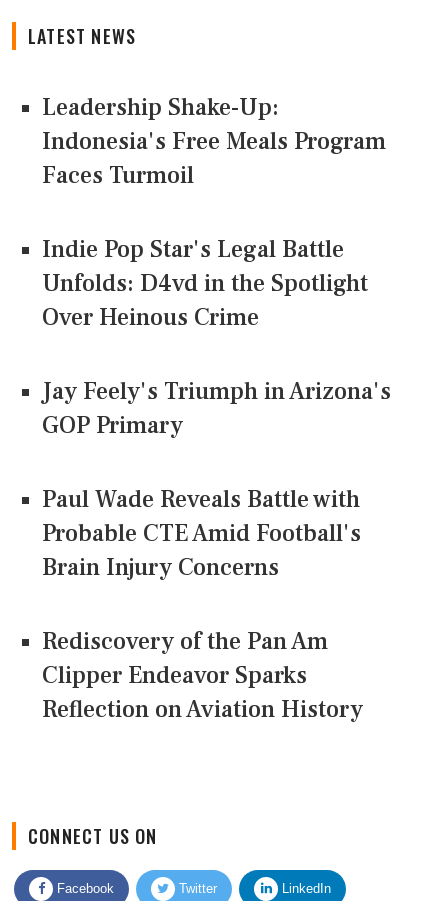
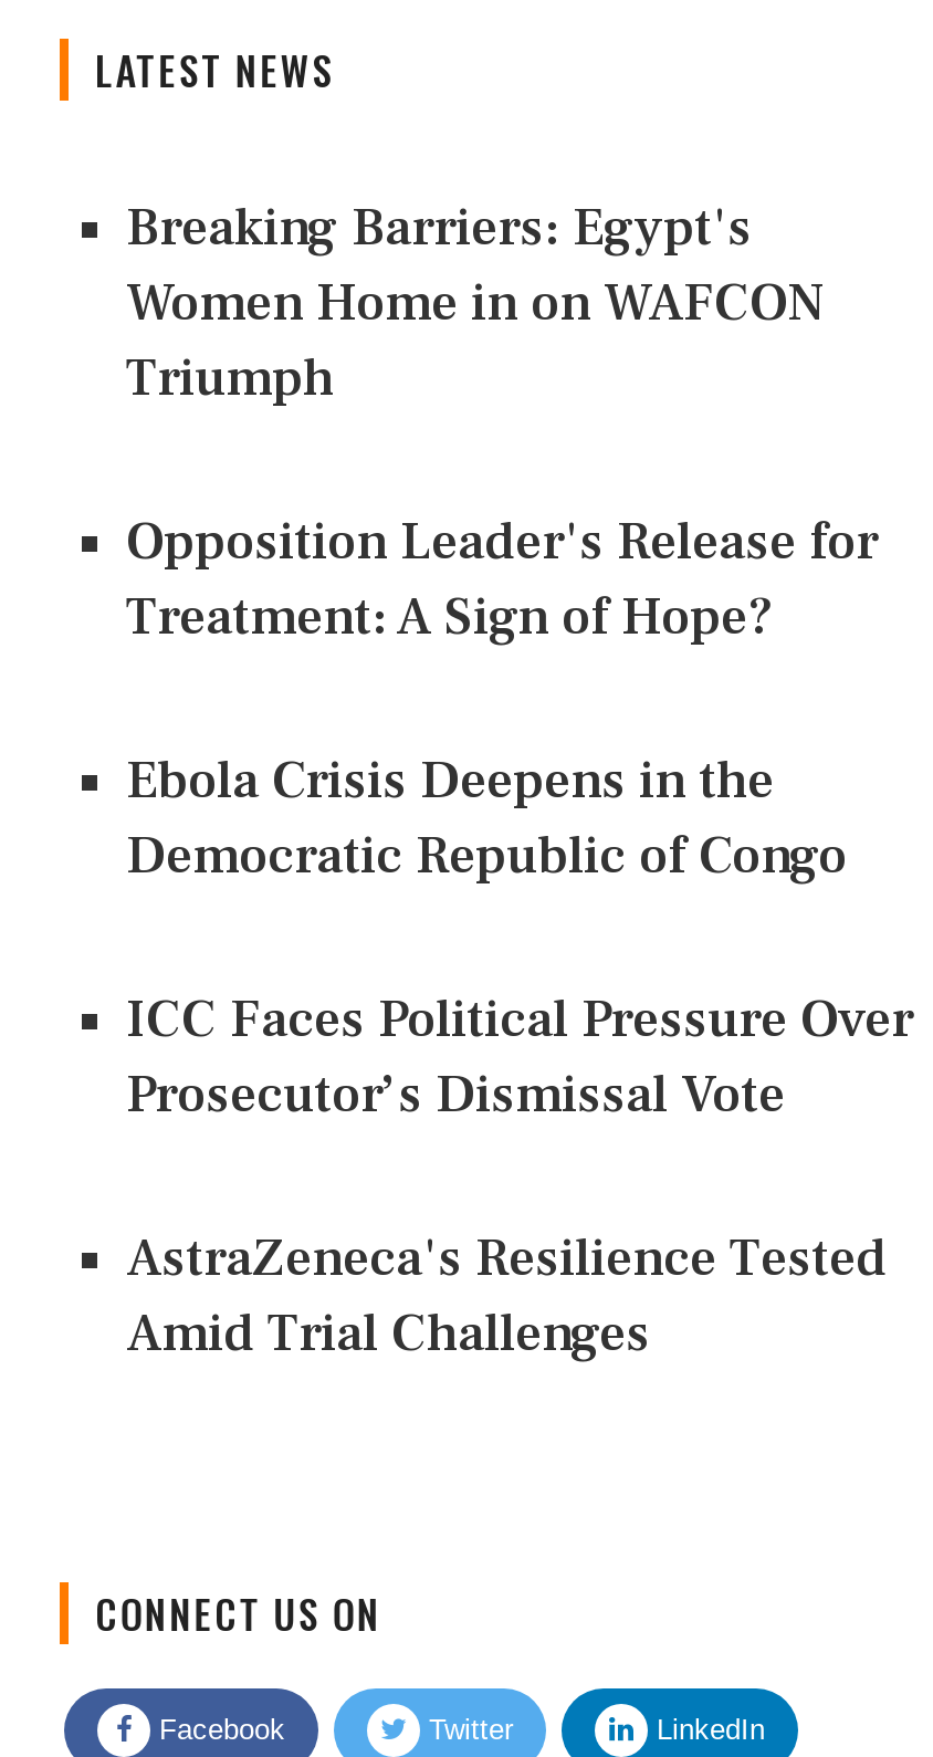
- Leadership Shake-Up:
- Indonesia's Free Meals Program
- Faces Turmoil
+ Breaking Barriers: Egypt's
+ Women Home in on WAFCON
+ Triumph

- Indie Pop Star's Legal Battle
- Unfolds: D4vd in the Spotlight
- Over Heinous Crime
+ Opposition Leader's Release for
+ Treatment: A Sign of Hope?

- Jay Feely's Triumph in Arizona's
- GOP Primary
+ Ebola Crisis Deepens in the
+ Democratic Republic of Congo

- Paul Wade Reveals Battle with
- Probable CTE Amid Football's
- Brain Injury Concerns
+ ICC Faces Political Pressure Over
+ Prosecutor’s Dismissal Vote

- Rediscovery of the Pan Am
- Clipper Endeavor Sparks
- Reflection on Aviation History
+ AstraZeneca's Resilience Tested
+ Amid Trial Challenges
